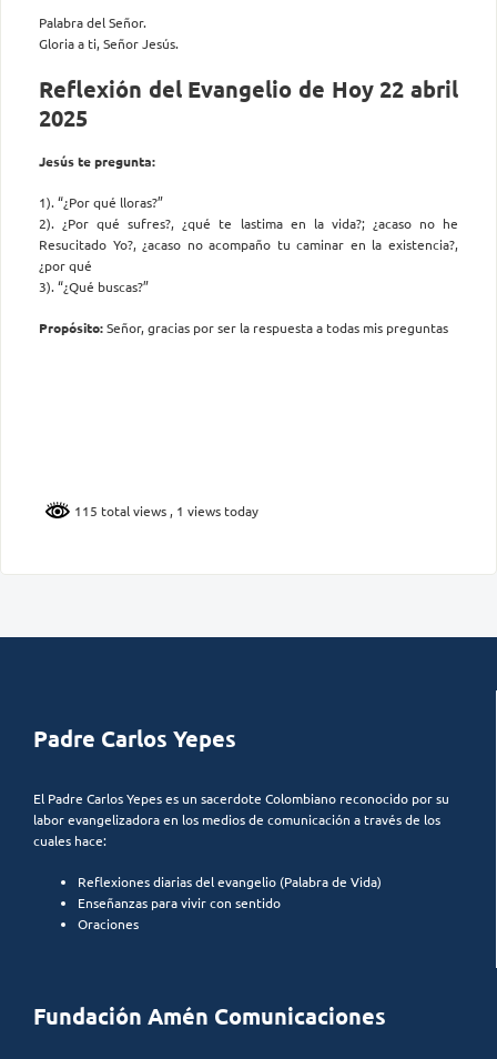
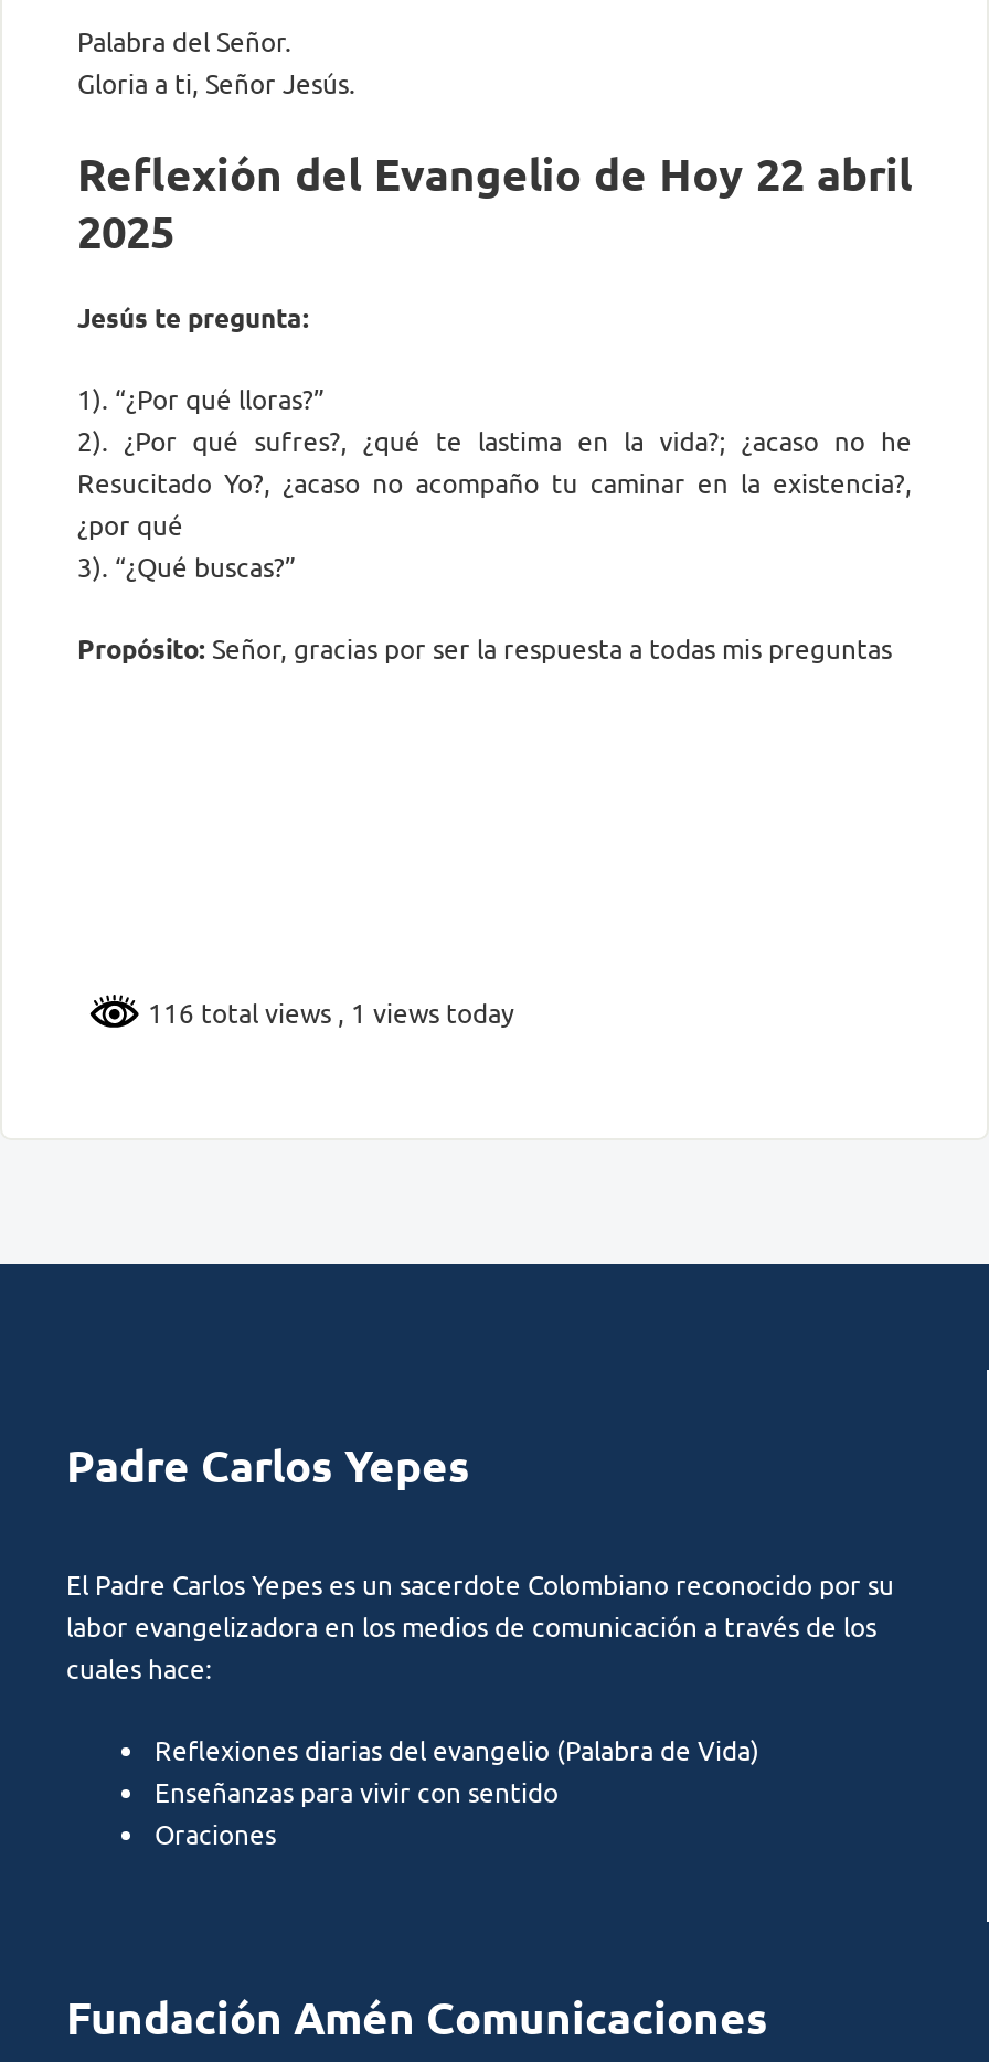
- 115 total views, 1 views today
+ 116 total views, 1 views today
